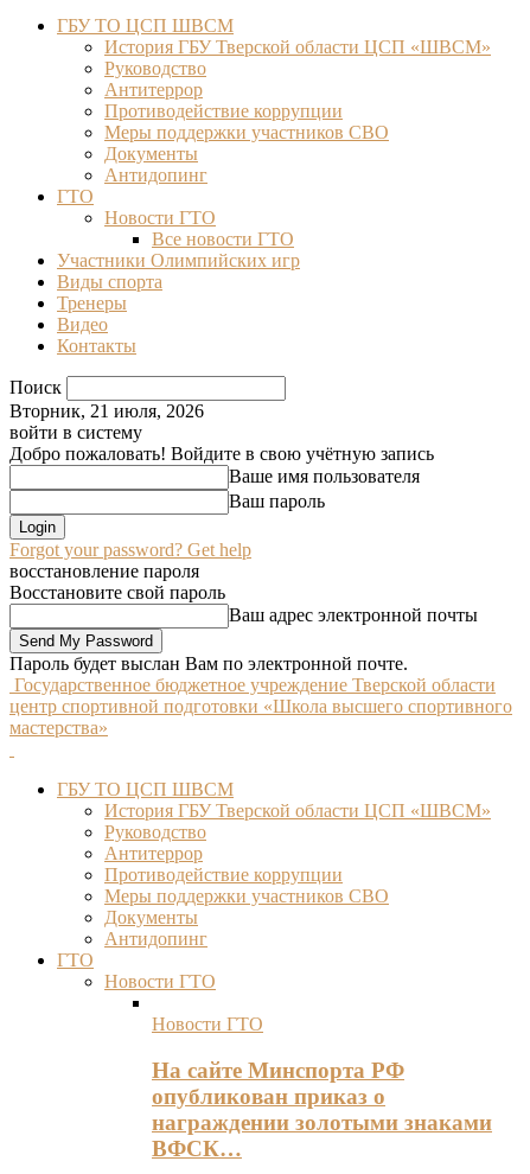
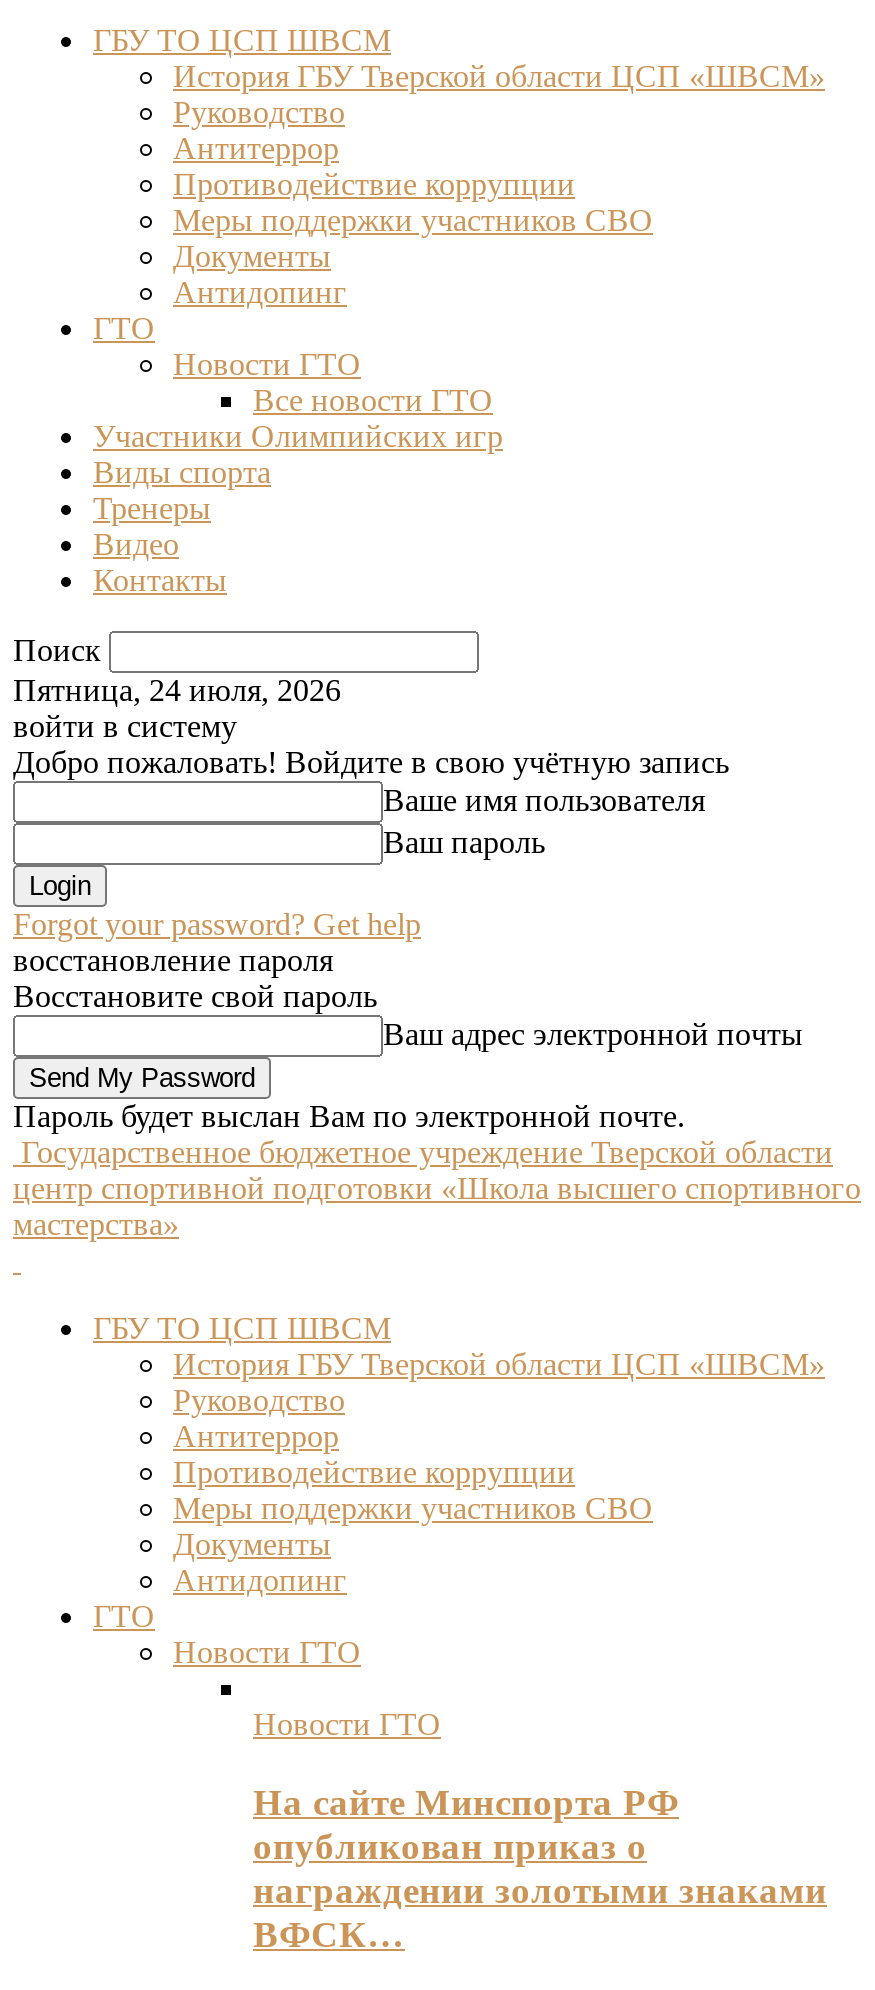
- Вторник, 21 июля, 2026
+ Пятница, 24 июля, 2026
